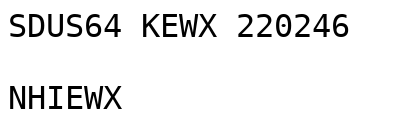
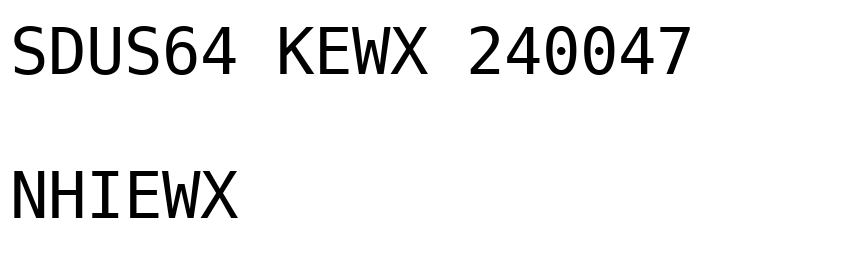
- SDUS64 KEWX 220246
+ SDUS64 KEWX 240047
